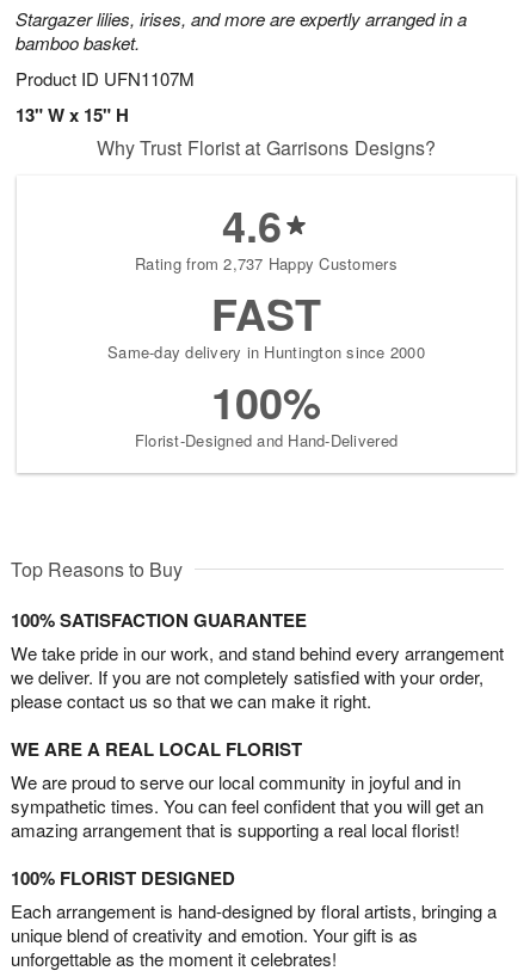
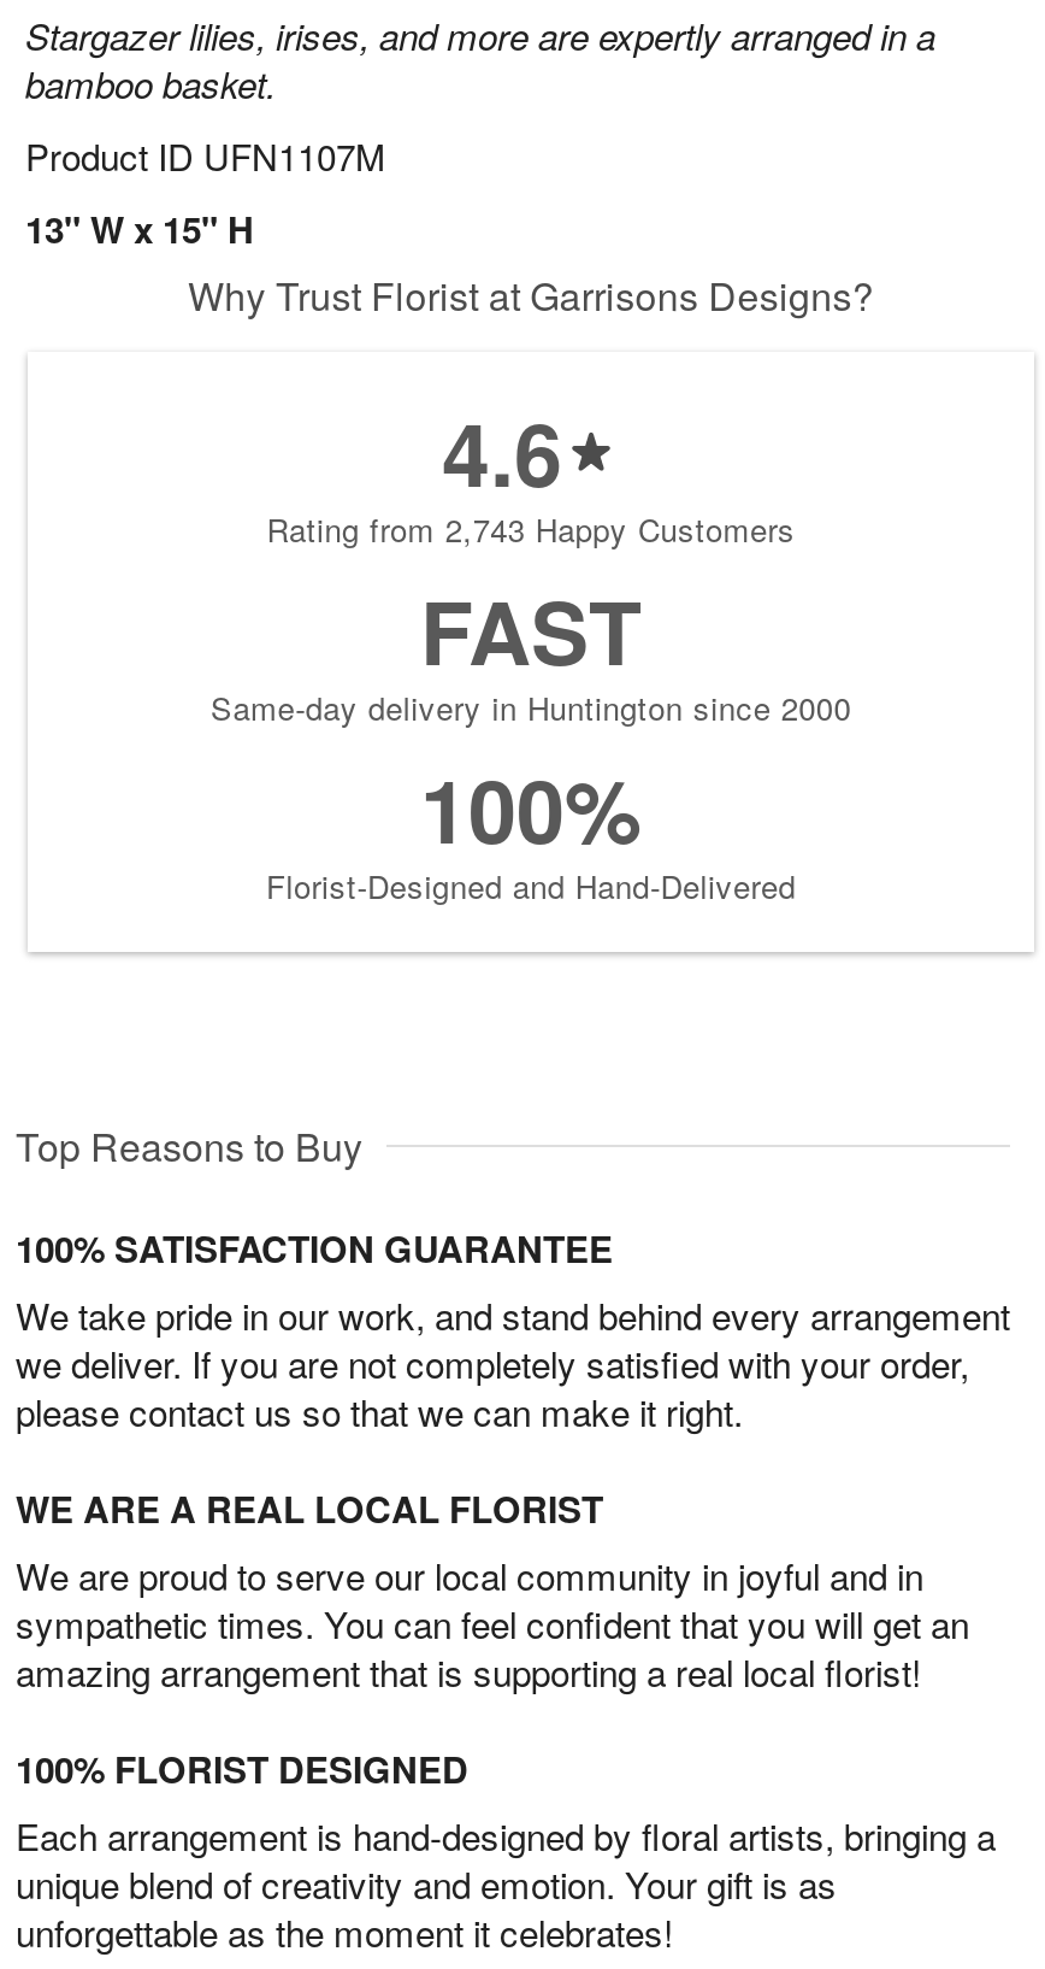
- Rating from 2,737 Happy Customers
+ Rating from 2,743 Happy Customers
